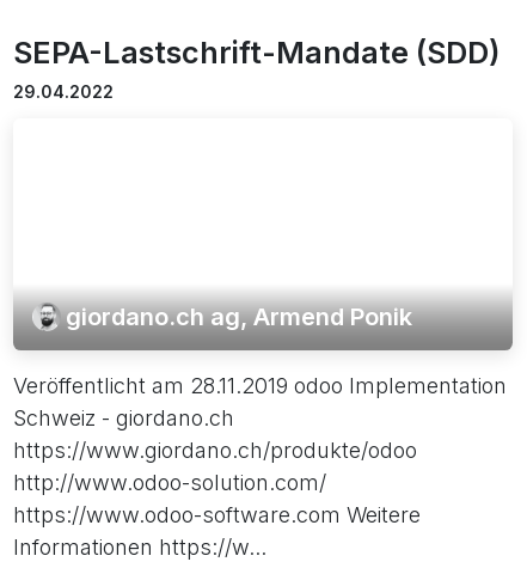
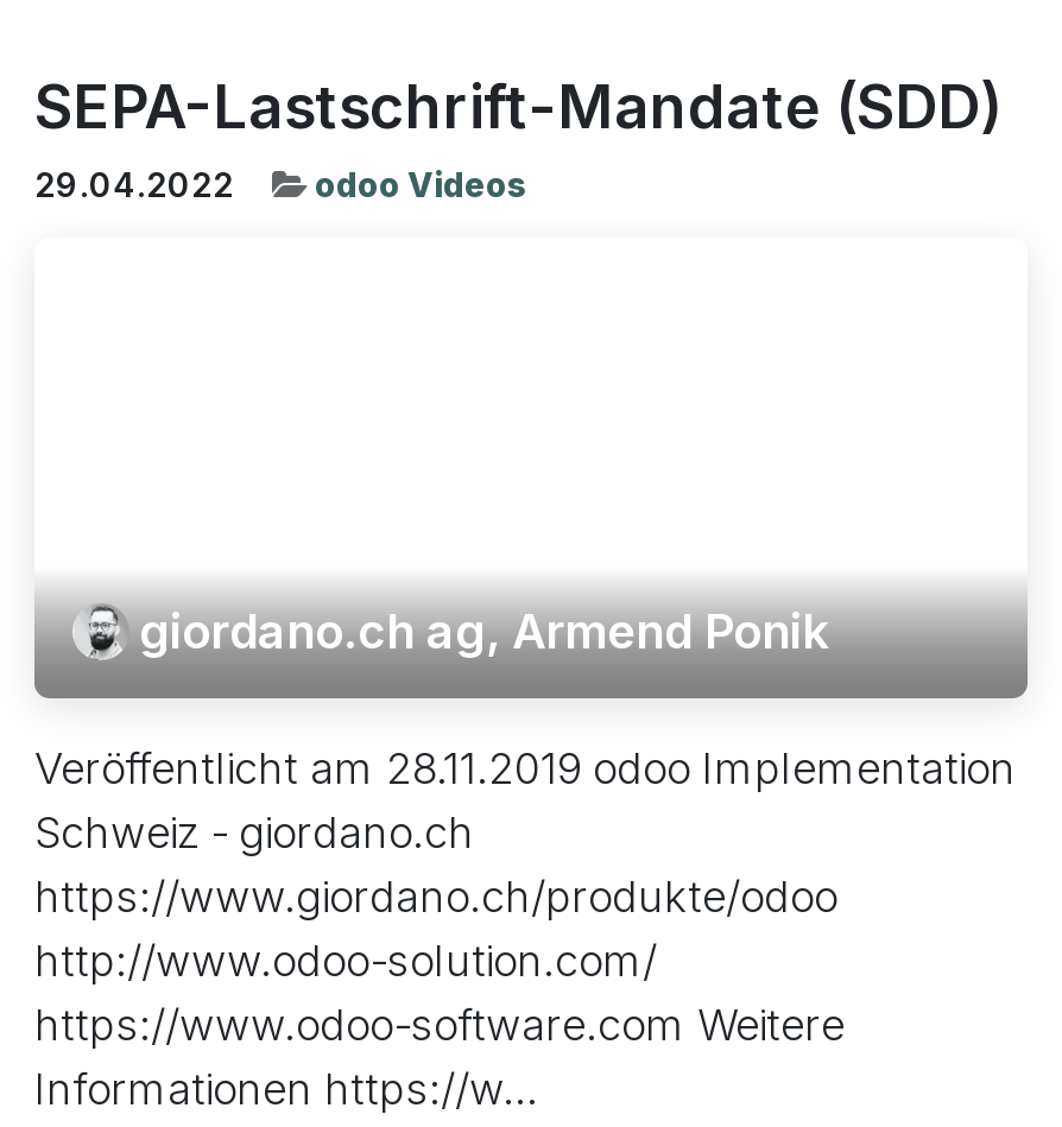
+ odoo Videos
